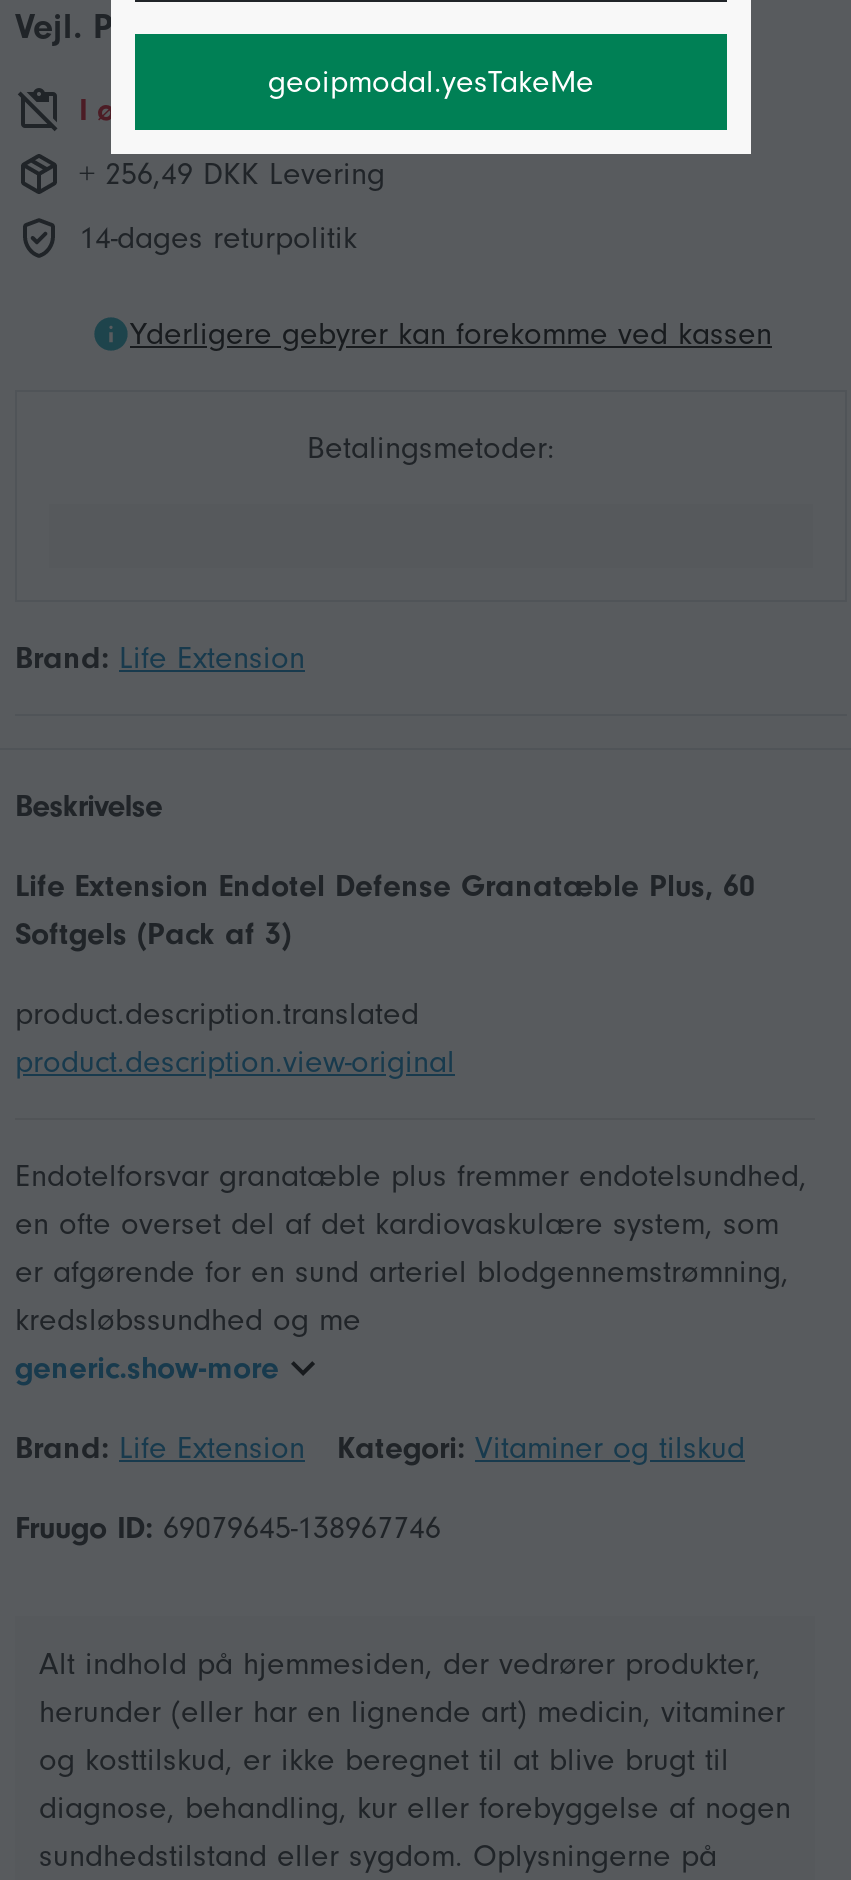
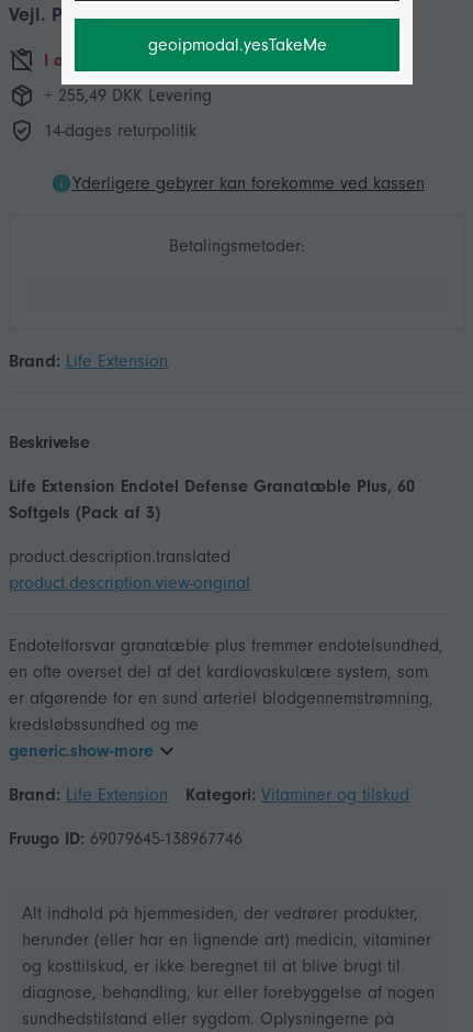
- + 256,49 DKK Levering
+ + 255,49 DKK Levering
